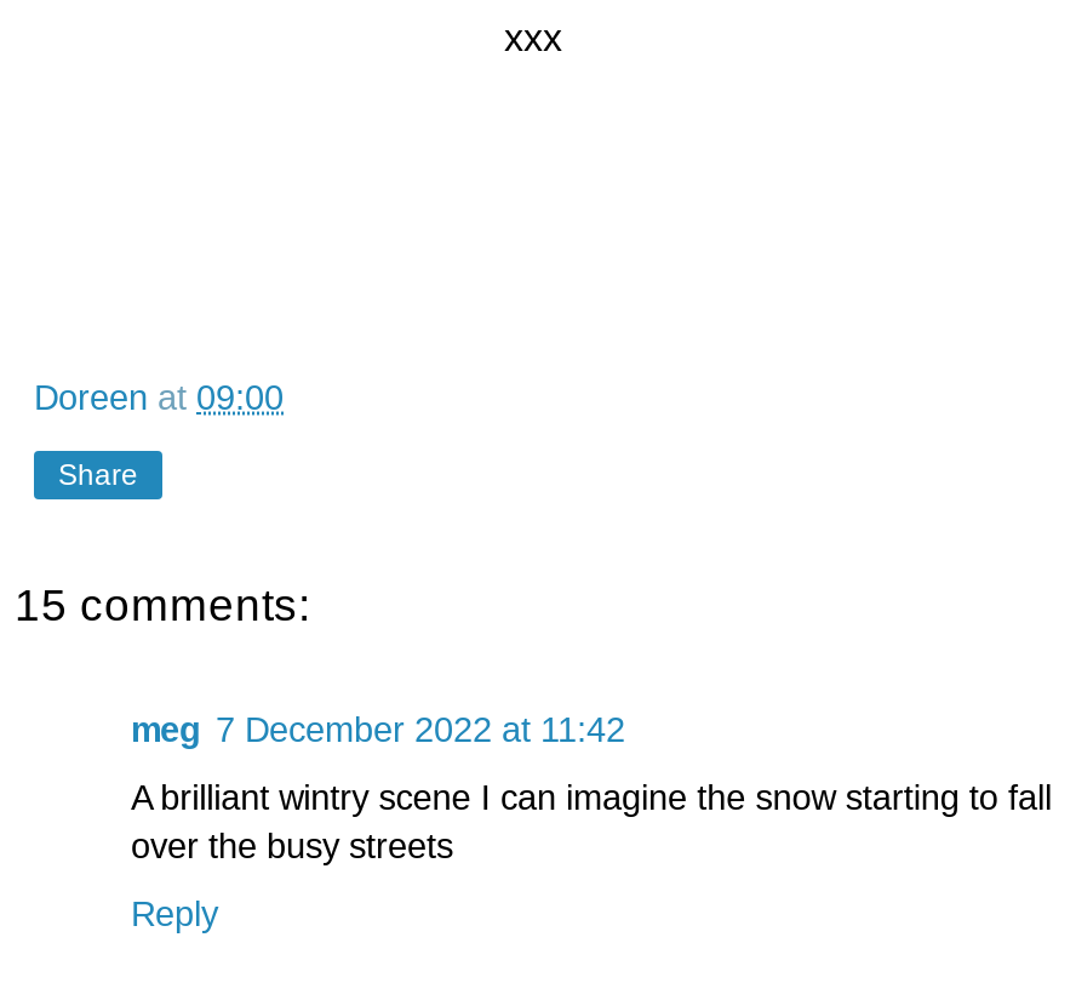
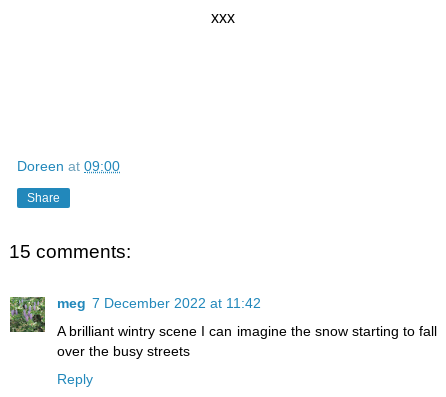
+ [image]
